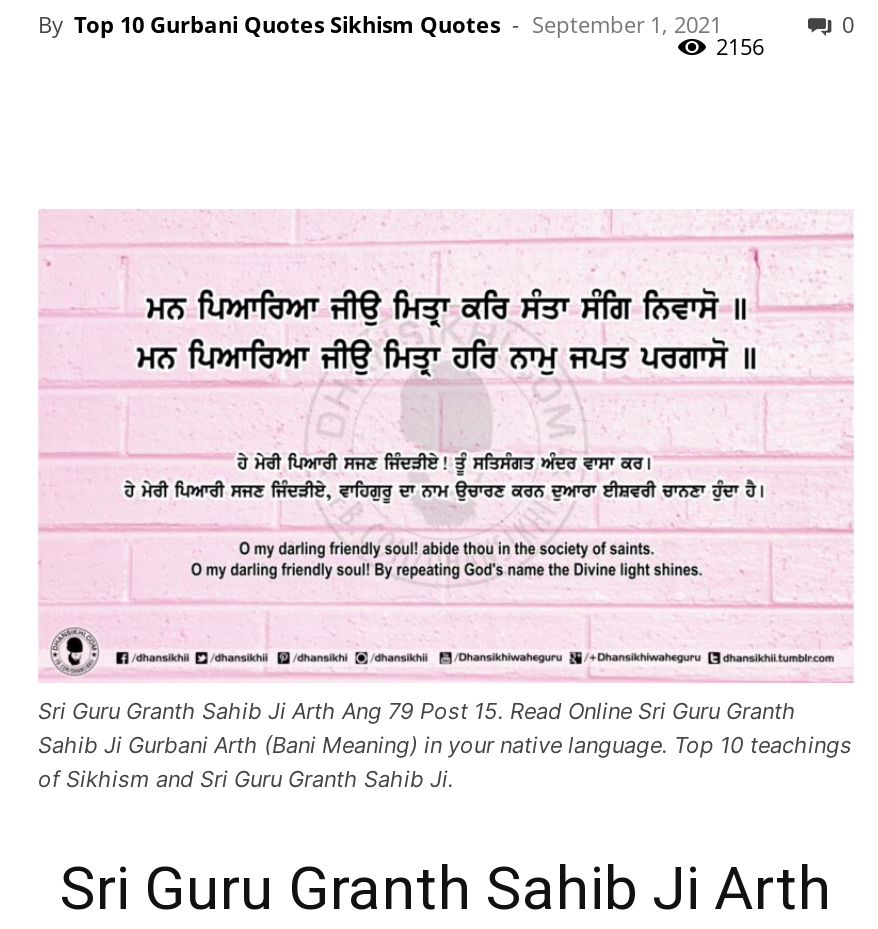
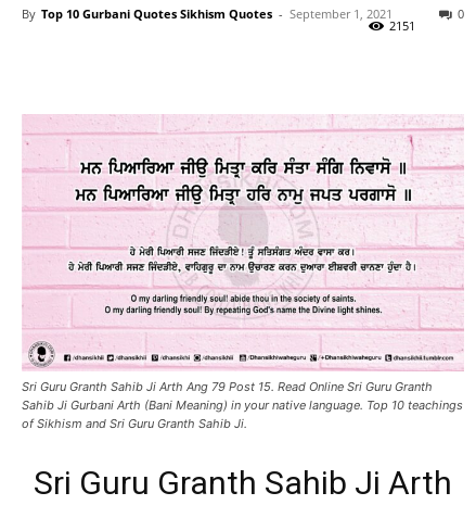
- 2156
+ 2151
